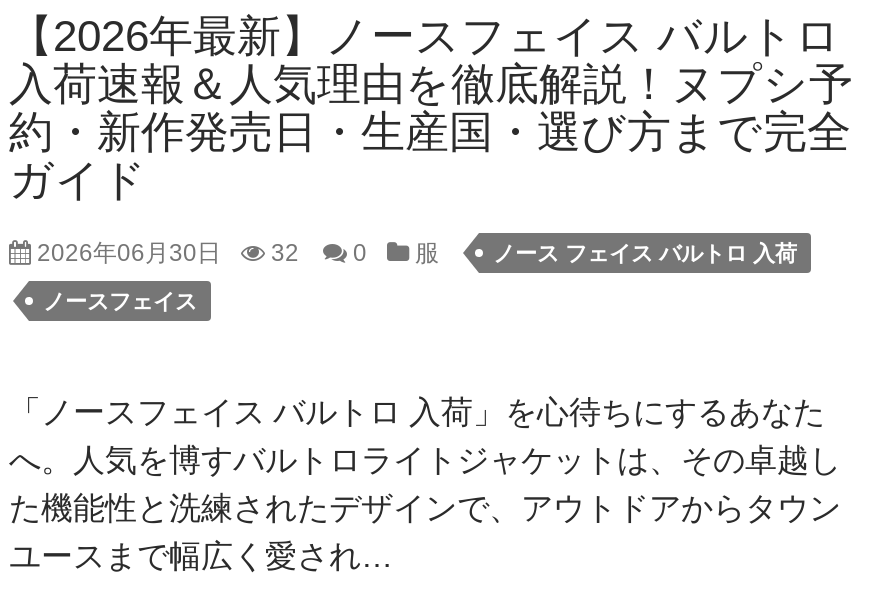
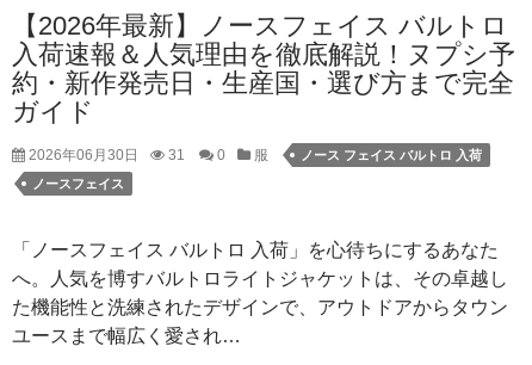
- 2026年06月30日 32 0 服
+ 2026年06月30日 31 0 服
